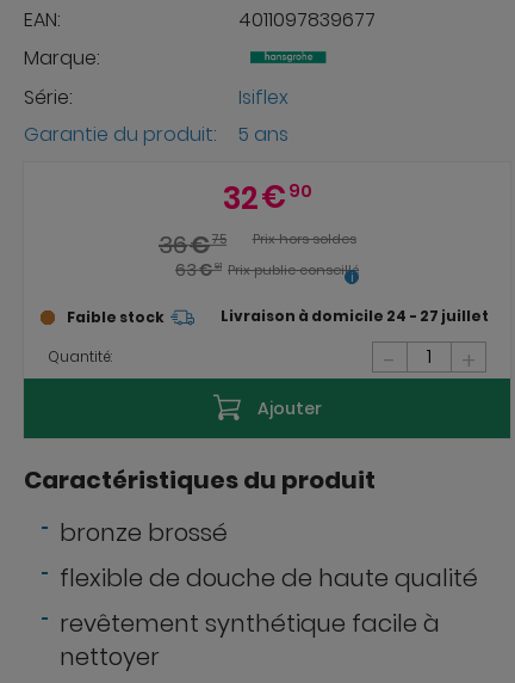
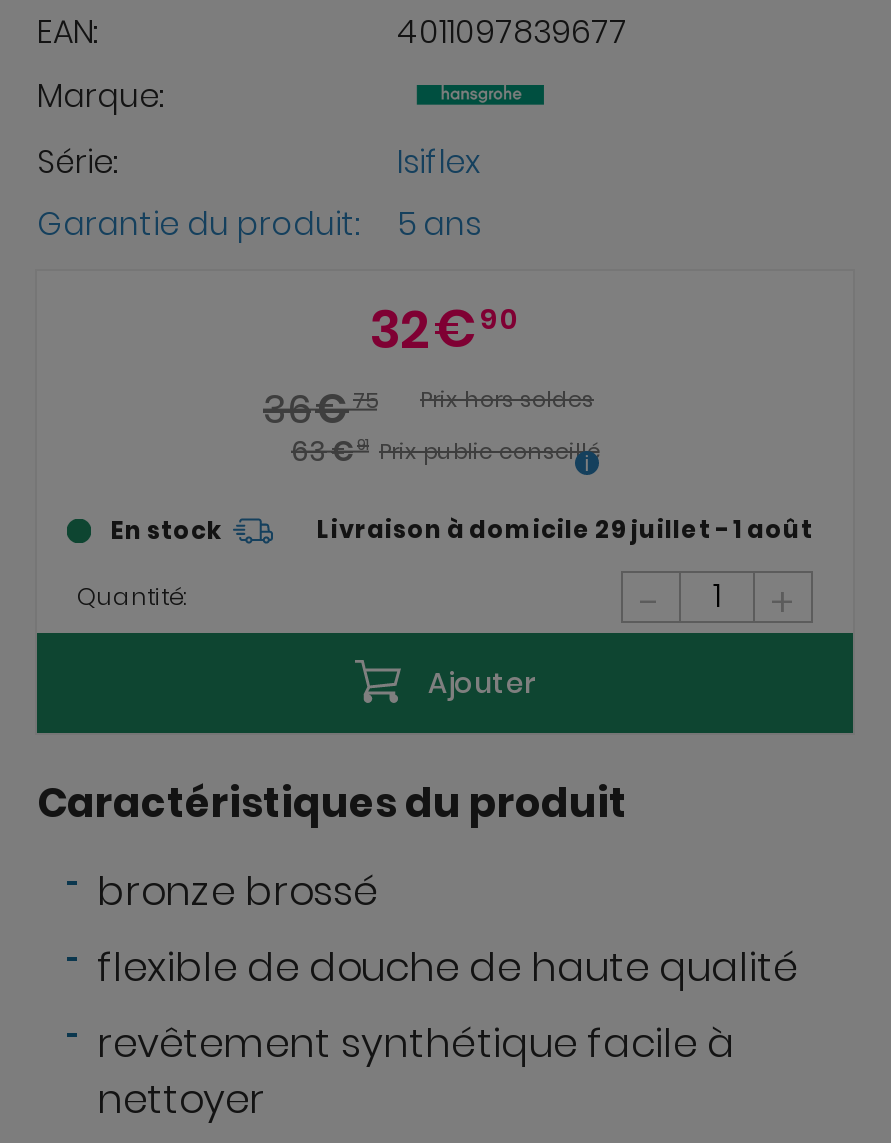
- Faible stock
- Livraison à domicile 24 - 27 juillet
+ En stock
+ Livraison à domicile 29 juillet - 1 août
